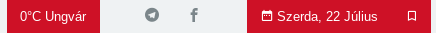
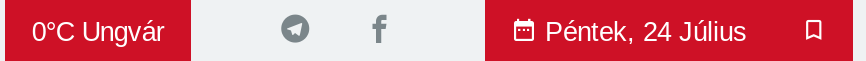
- Szerda, 22 Július
+ Péntek, 24 Július
